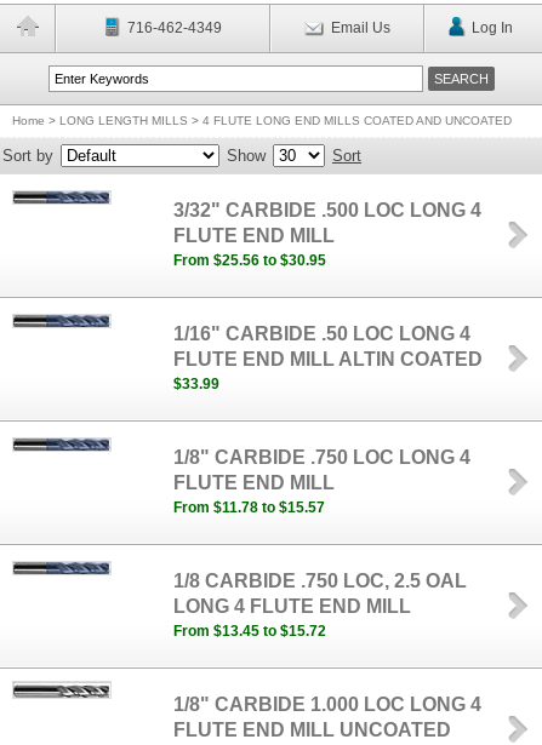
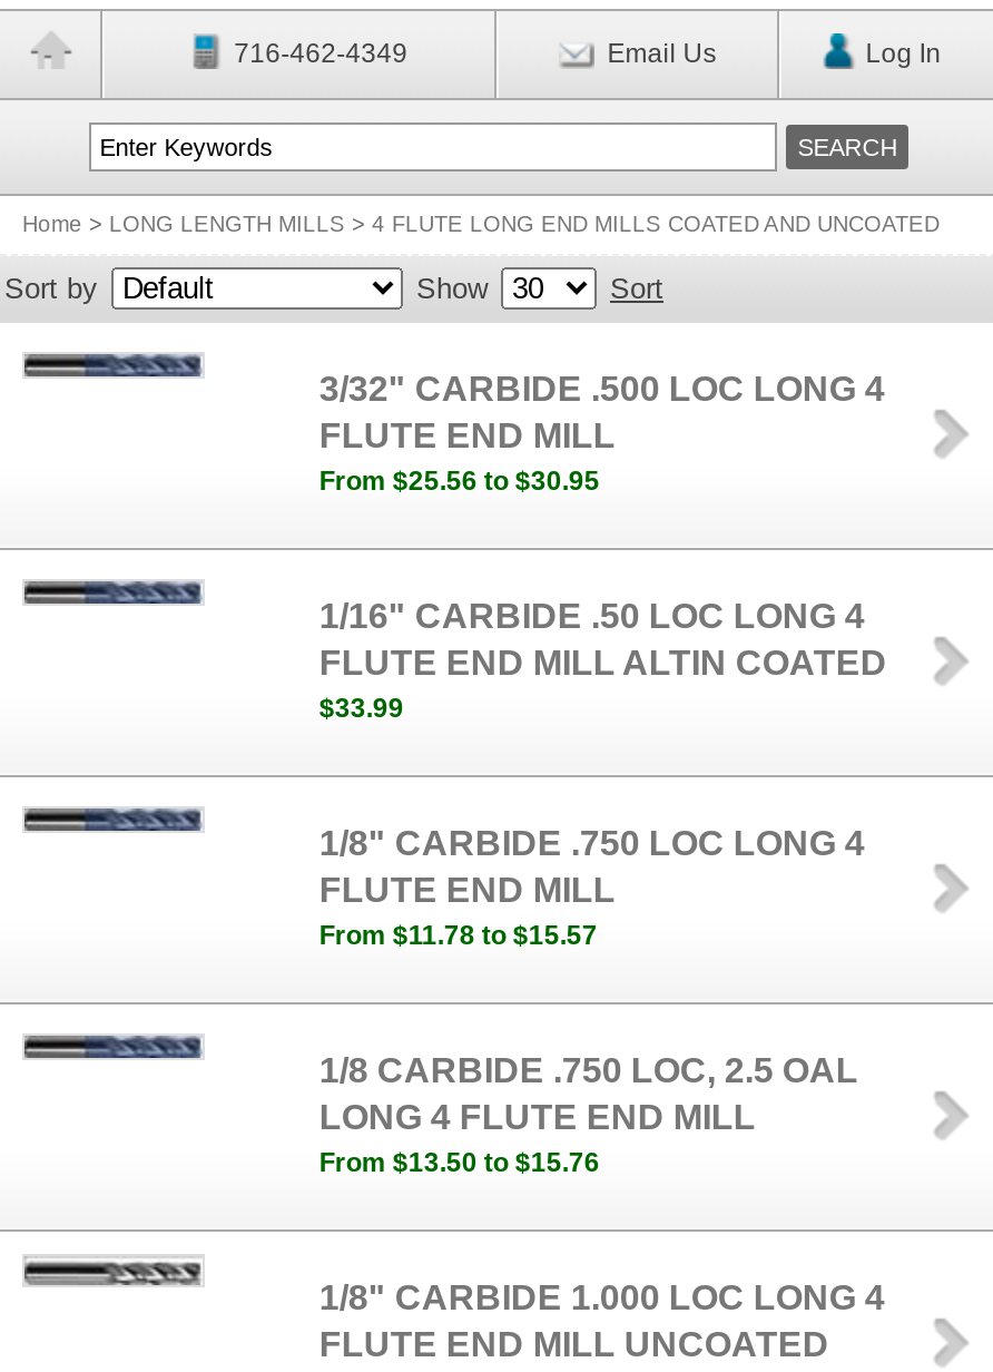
- From $13.45 to $15.72
+ From $13.50 to $15.76
